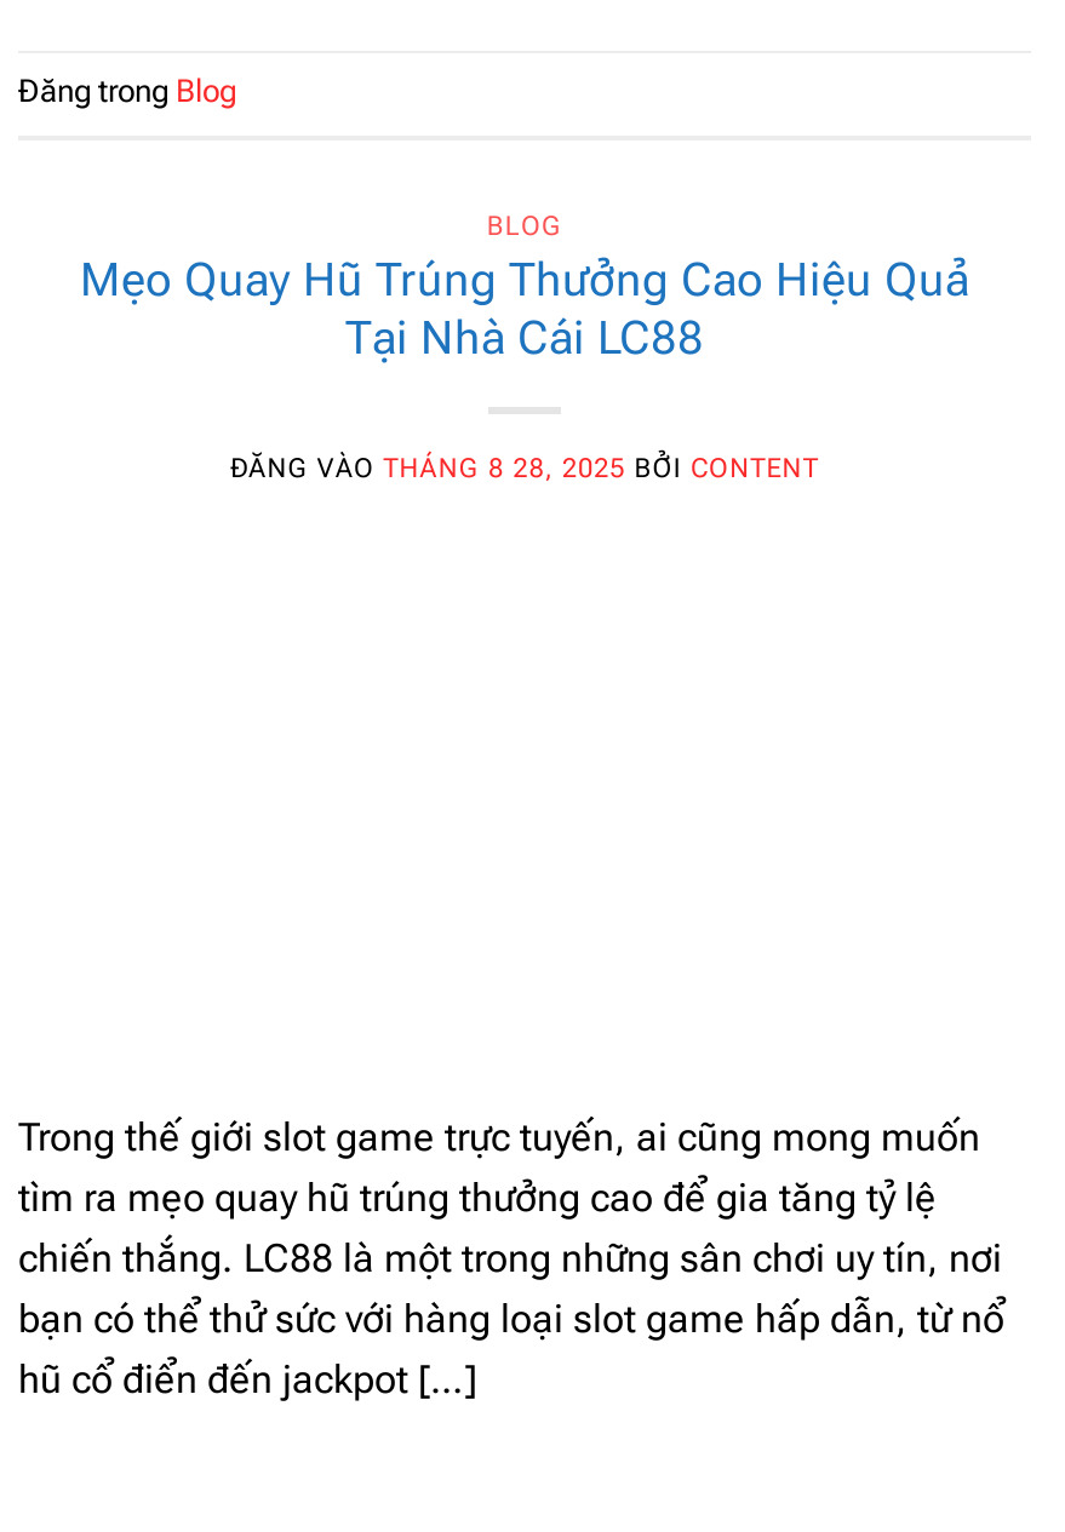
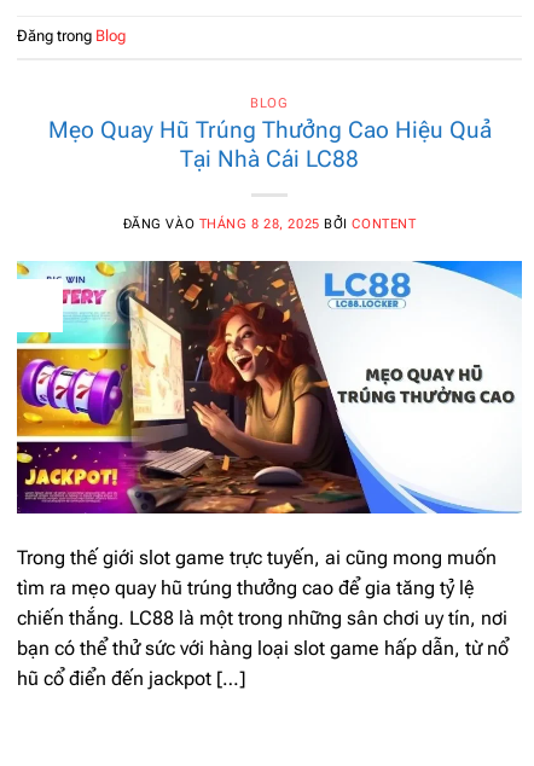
+ [image]
